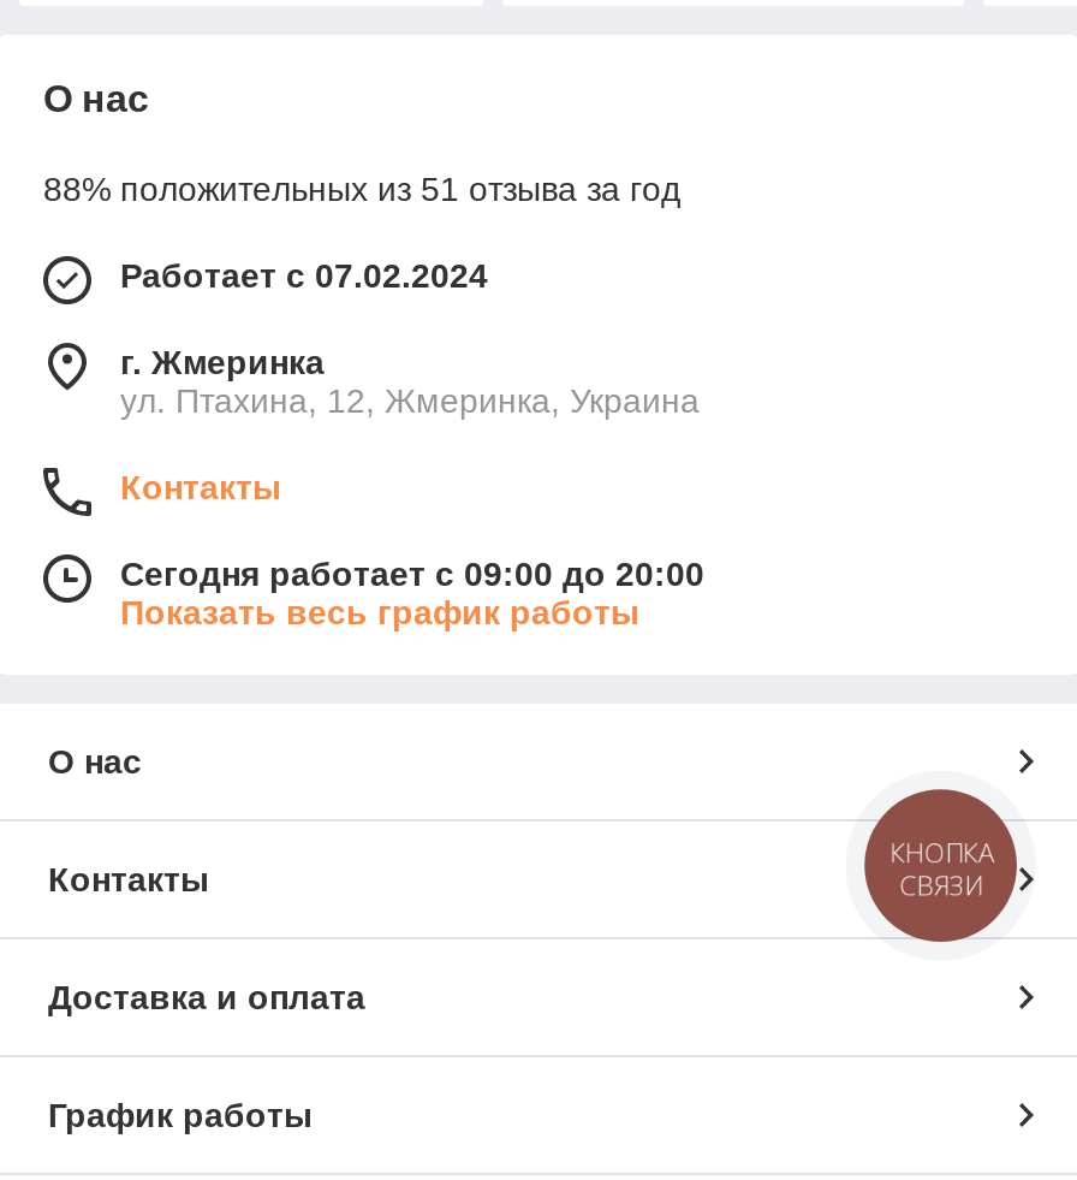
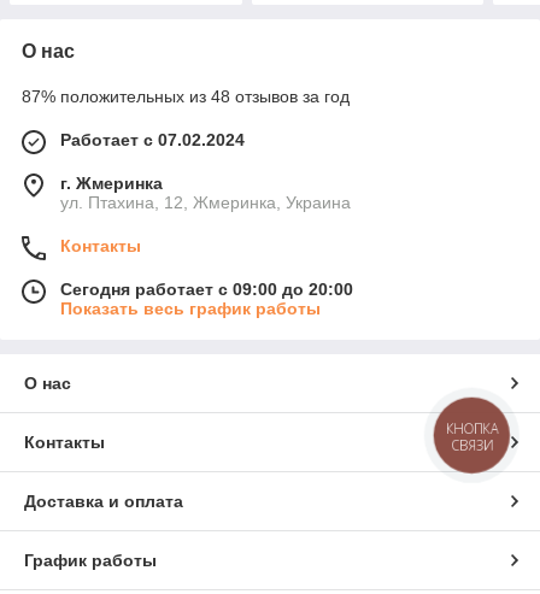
- 88% положительных из 51 отзыва за год
+ 87% положительных из 48 отзывов за год
